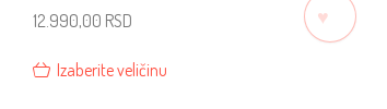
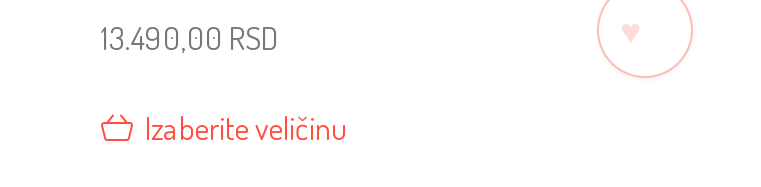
- 12.990,00 RSD
+ 13.490,00 RSD
